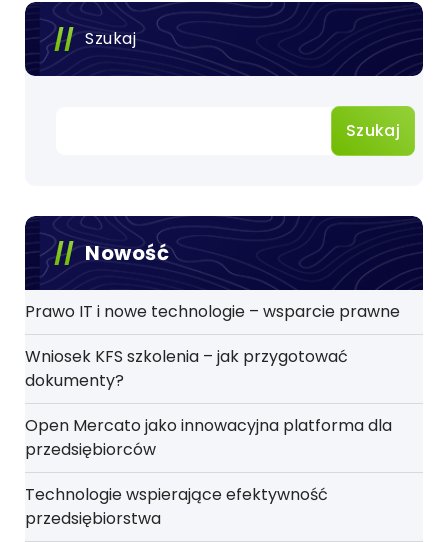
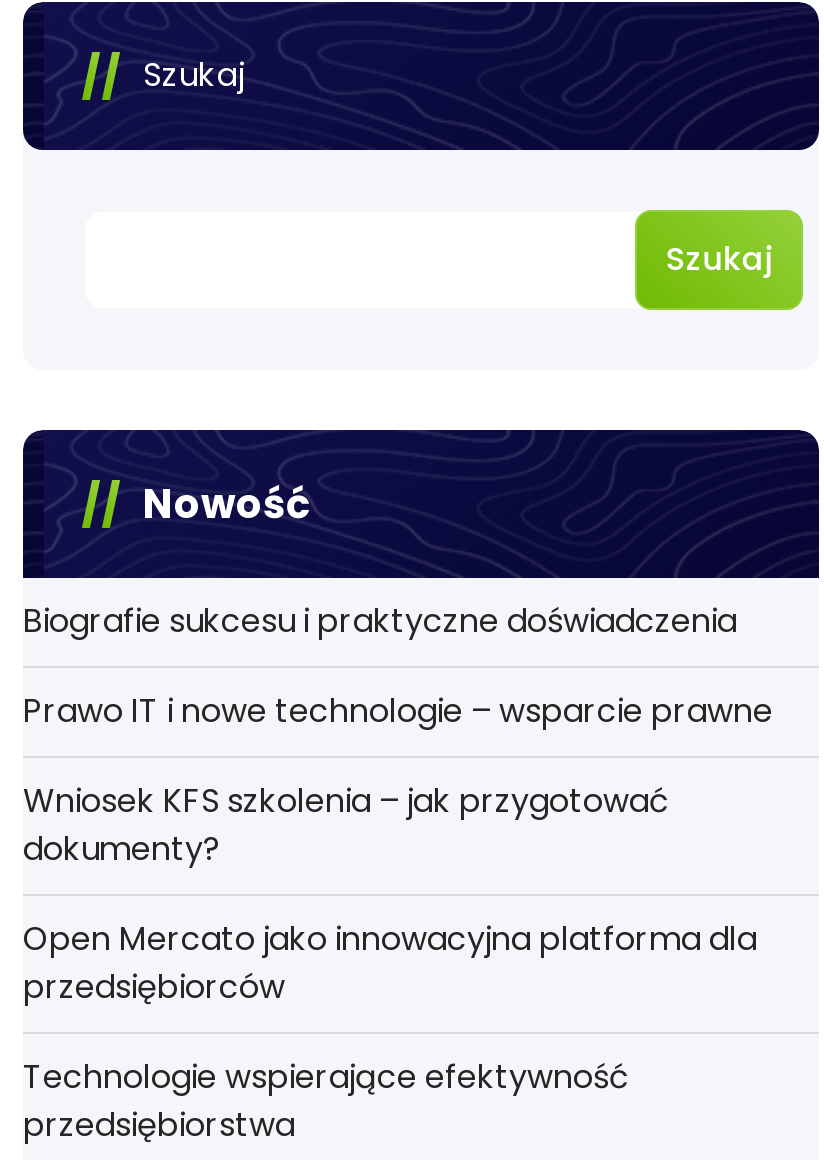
+ Biografie sukcesu i praktyczne doświadczenia
